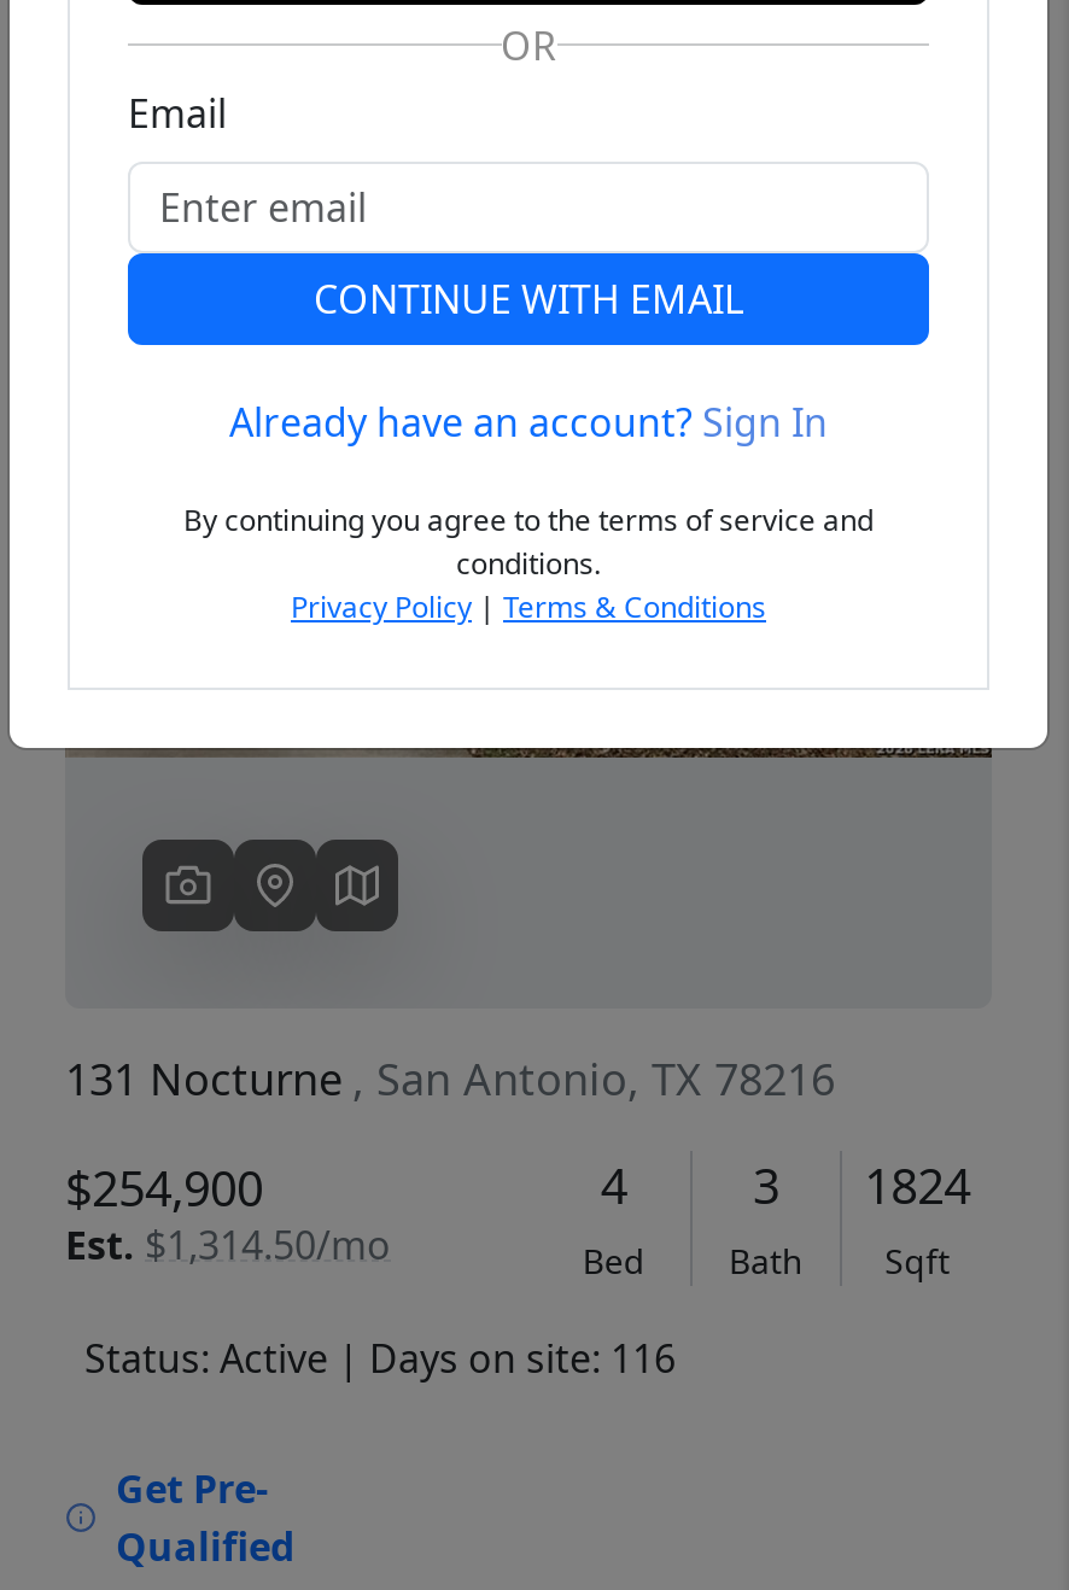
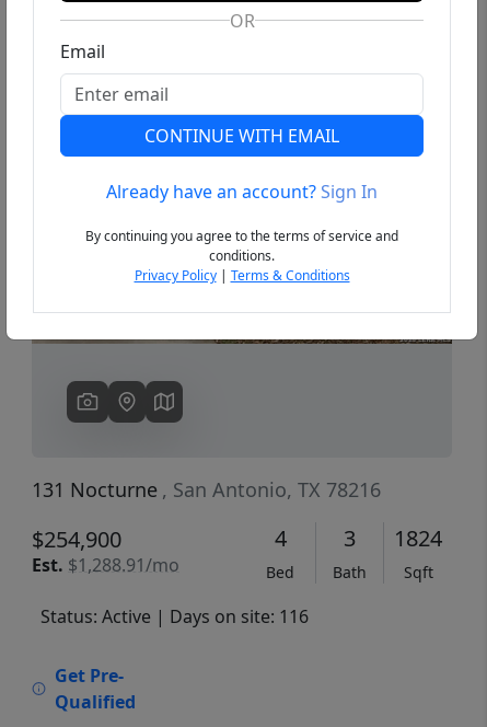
- Est. $1,314.50/mo
+ Est. $1,288.91/mo
